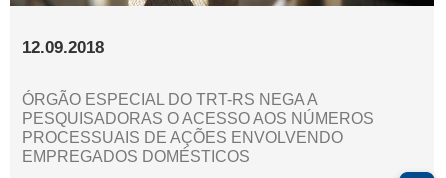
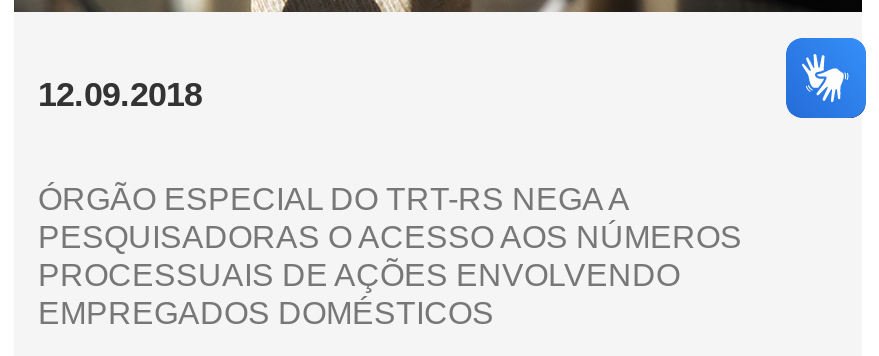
+ [image]
